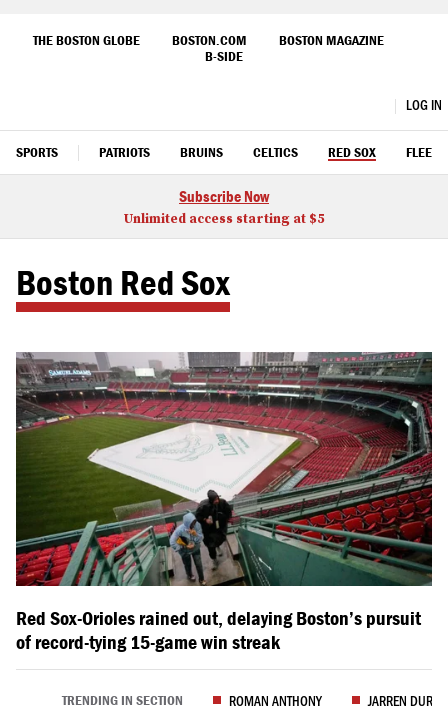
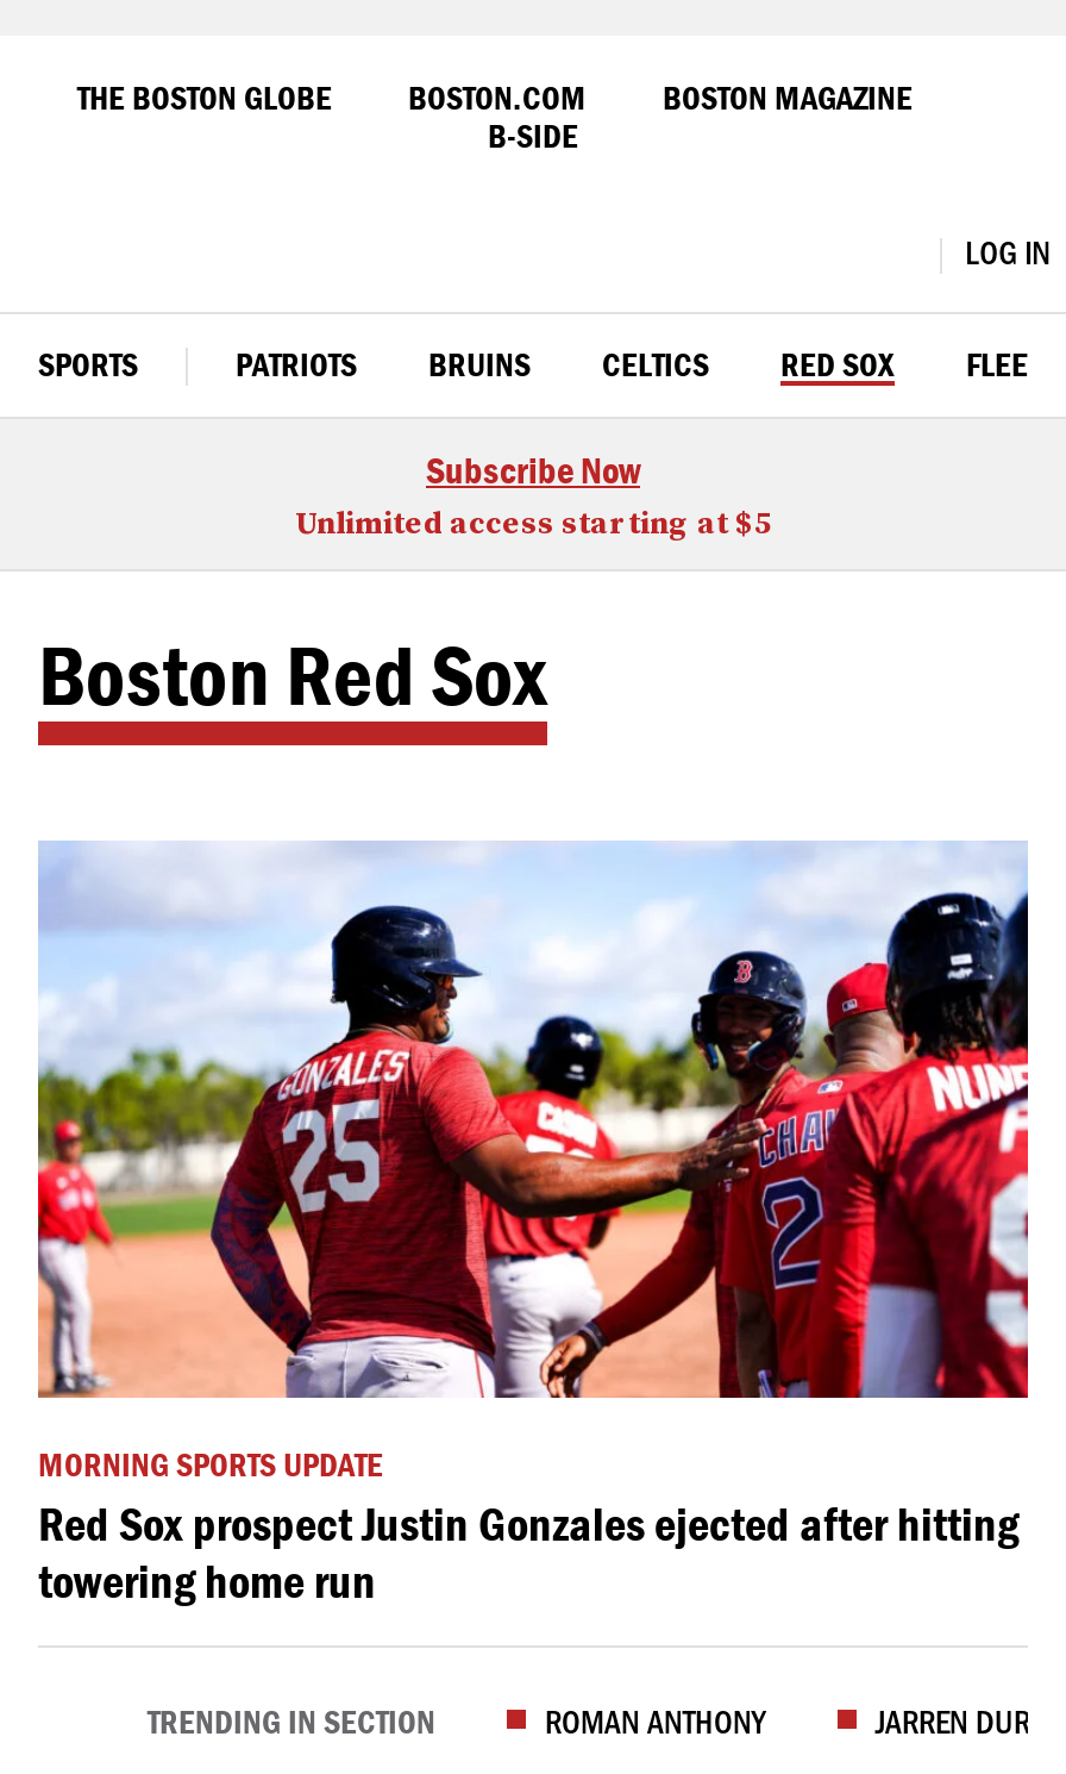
- [image]
- Red Sox-Orioles rained out, delaying Boston’s pursuit
- of record-tying 15-game win streak
+ [image]
+ MORNING SPORTS UPDATE
+ Red Sox prospect Justin Gonzales ejected after hitting
+ towering home run
